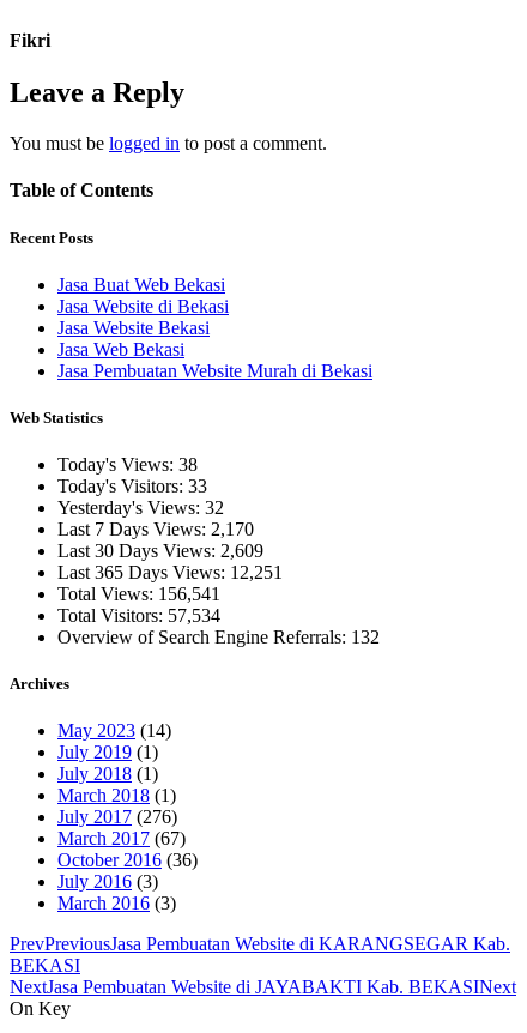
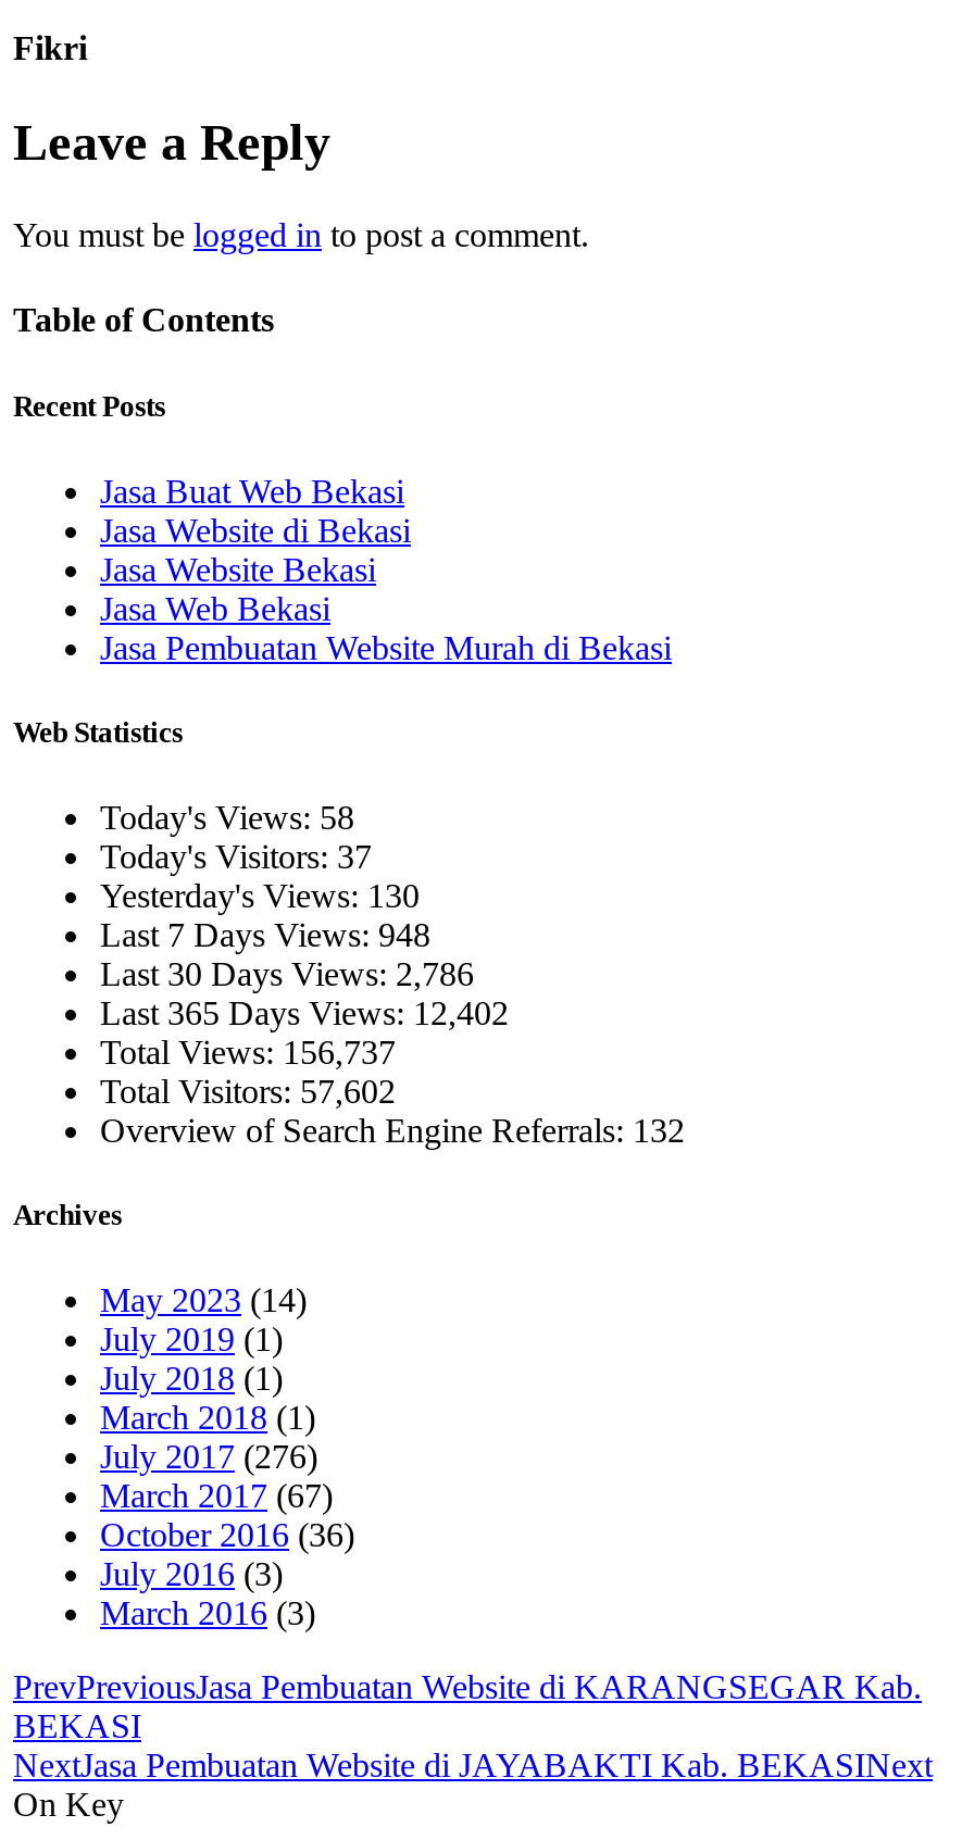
- Today's Views: 38
+ Today's Views: 58

- Today's Visitors: 33
+ Today's Visitors: 37

- Yesterday's Views: 32
+ Yesterday's Views: 130

- Last 7 Days Views: 2,170
+ Last 7 Days Views: 948

- Last 30 Days Views: 2,609
+ Last 30 Days Views: 2,786

- Last 365 Days Views: 12,251
+ Last 365 Days Views: 12,402

- Total Views: 156,541
+ Total Views: 156,737

- Total Visitors: 57,534
+ Total Visitors: 57,602
